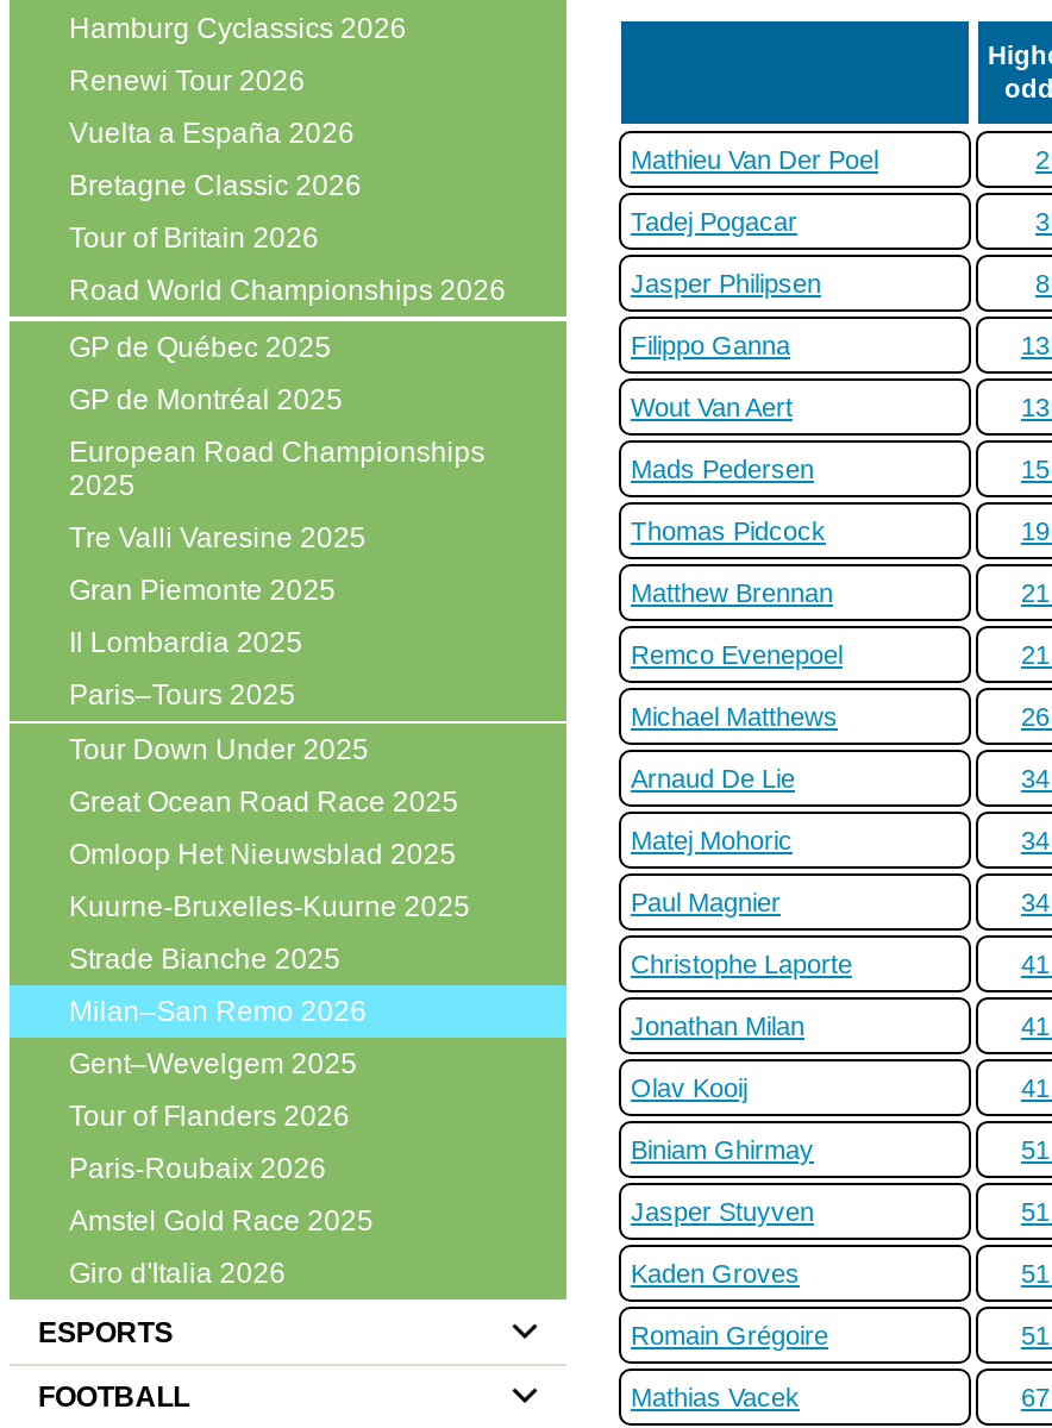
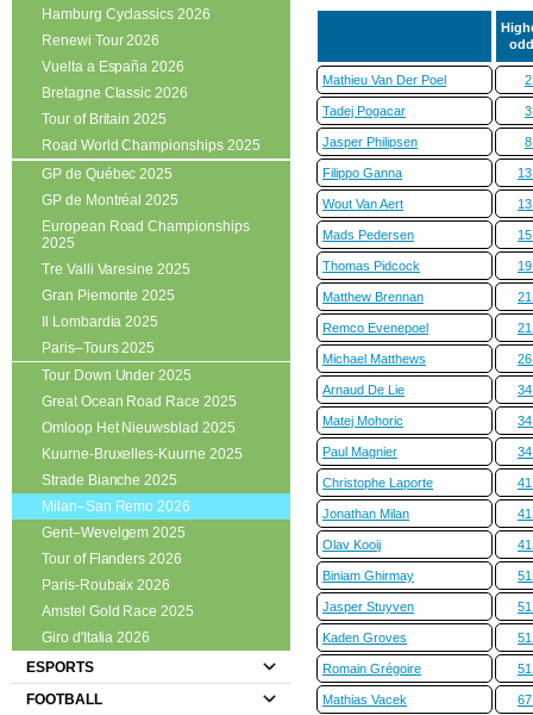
- Tour of Britain 2026
+ Tour of Britain 2025

- Road World Championships 2026
+ Road World Championships 2025
